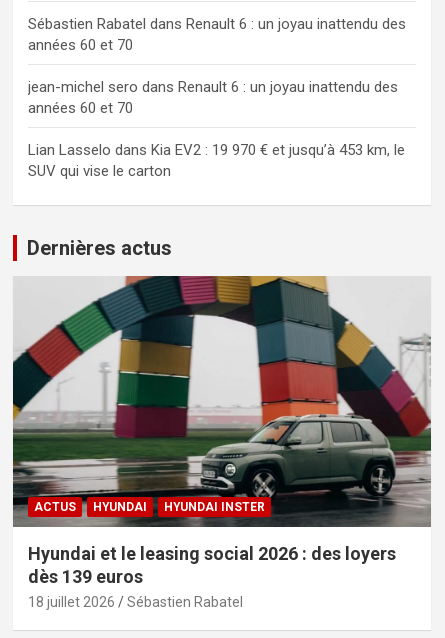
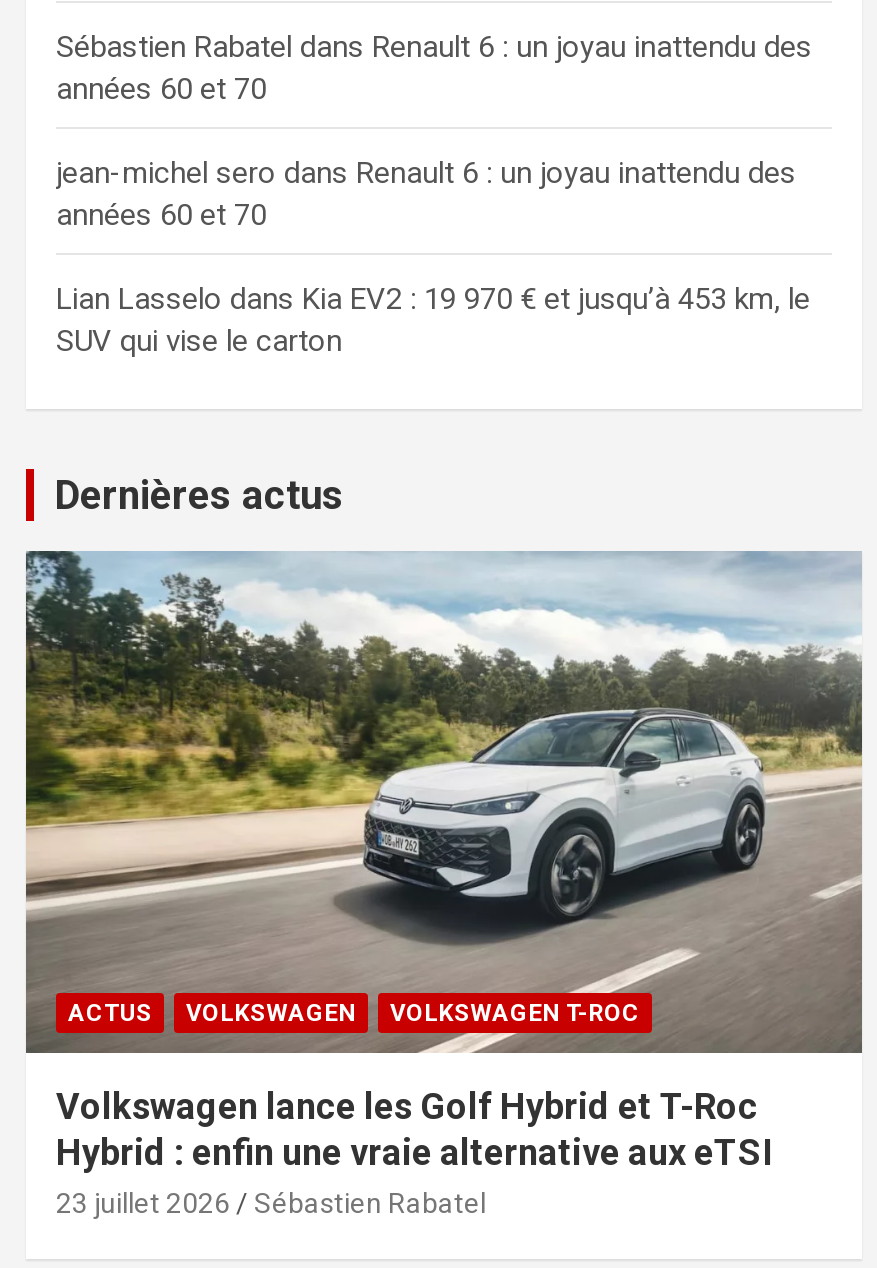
- [image]
- HYUNDAI
- HYUNDAI INSTER
+ [image]
+ VOLKSWAGEN
+ VOLKSWAGEN T-ROC

- Hyundai et le leasing social 2026 : des loyers
- dès 139 euros
- 18 juillet 2026
+ Volkswagen lance les Golf Hybrid et T-Roc
+ Hybrid : enfin une vraie alternative aux eTSI
+ 23 juillet 2026
